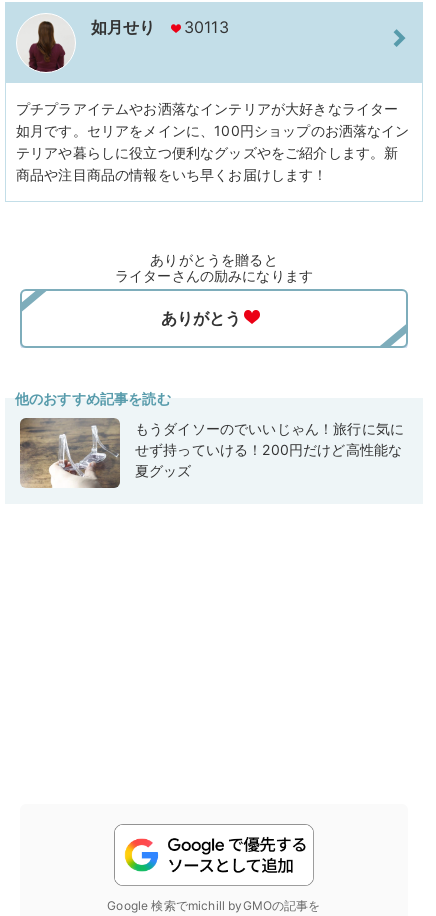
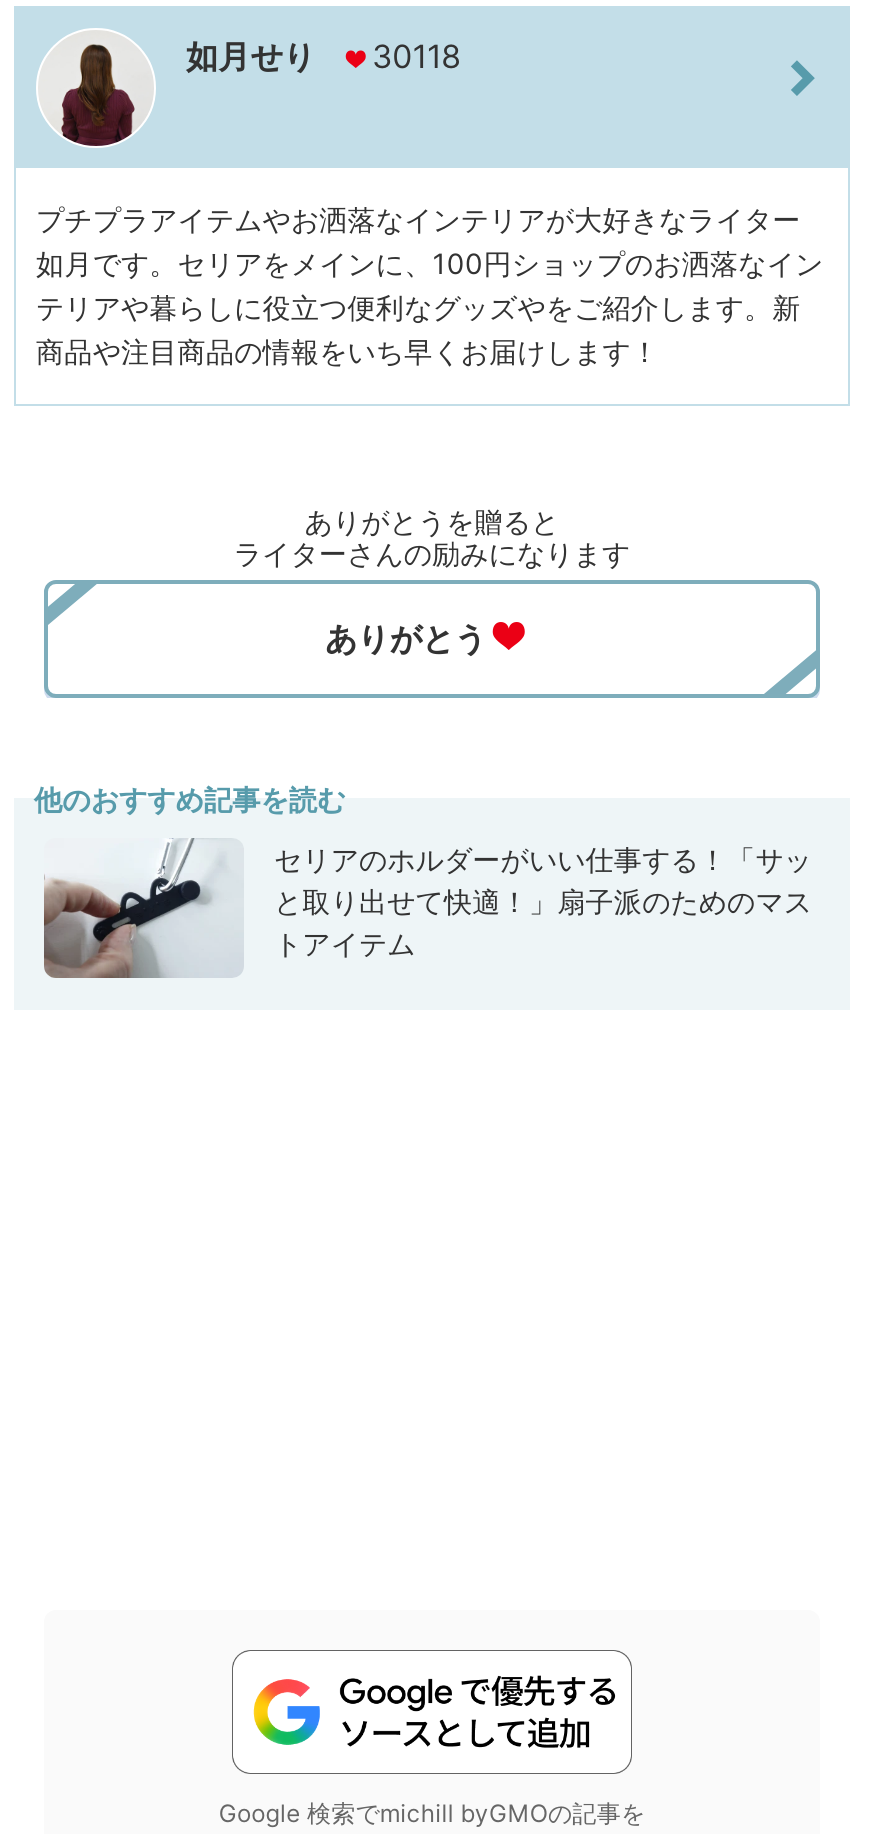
- 如月せり 30113
+ 如月せり 30118

- [image]
- もうダイソーのでいいじゃん！旅行に気に
- せず持っていける！200円だけど高性能な
- 夏グッズ
+ [image]
+ セリアのホルダーがいい仕事する！「サッ
+ と取り出せて快適！」扇子派のためのマス
+ トアイテム
